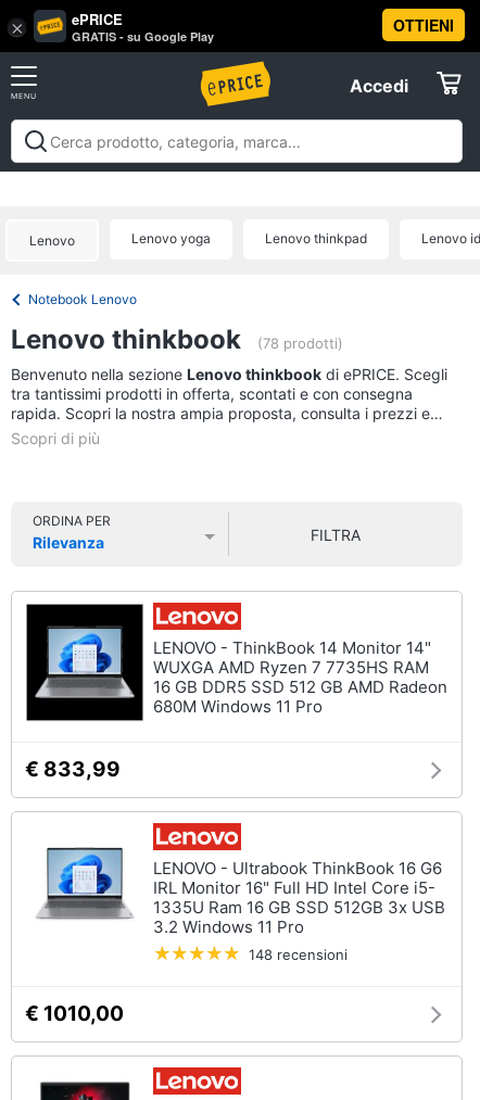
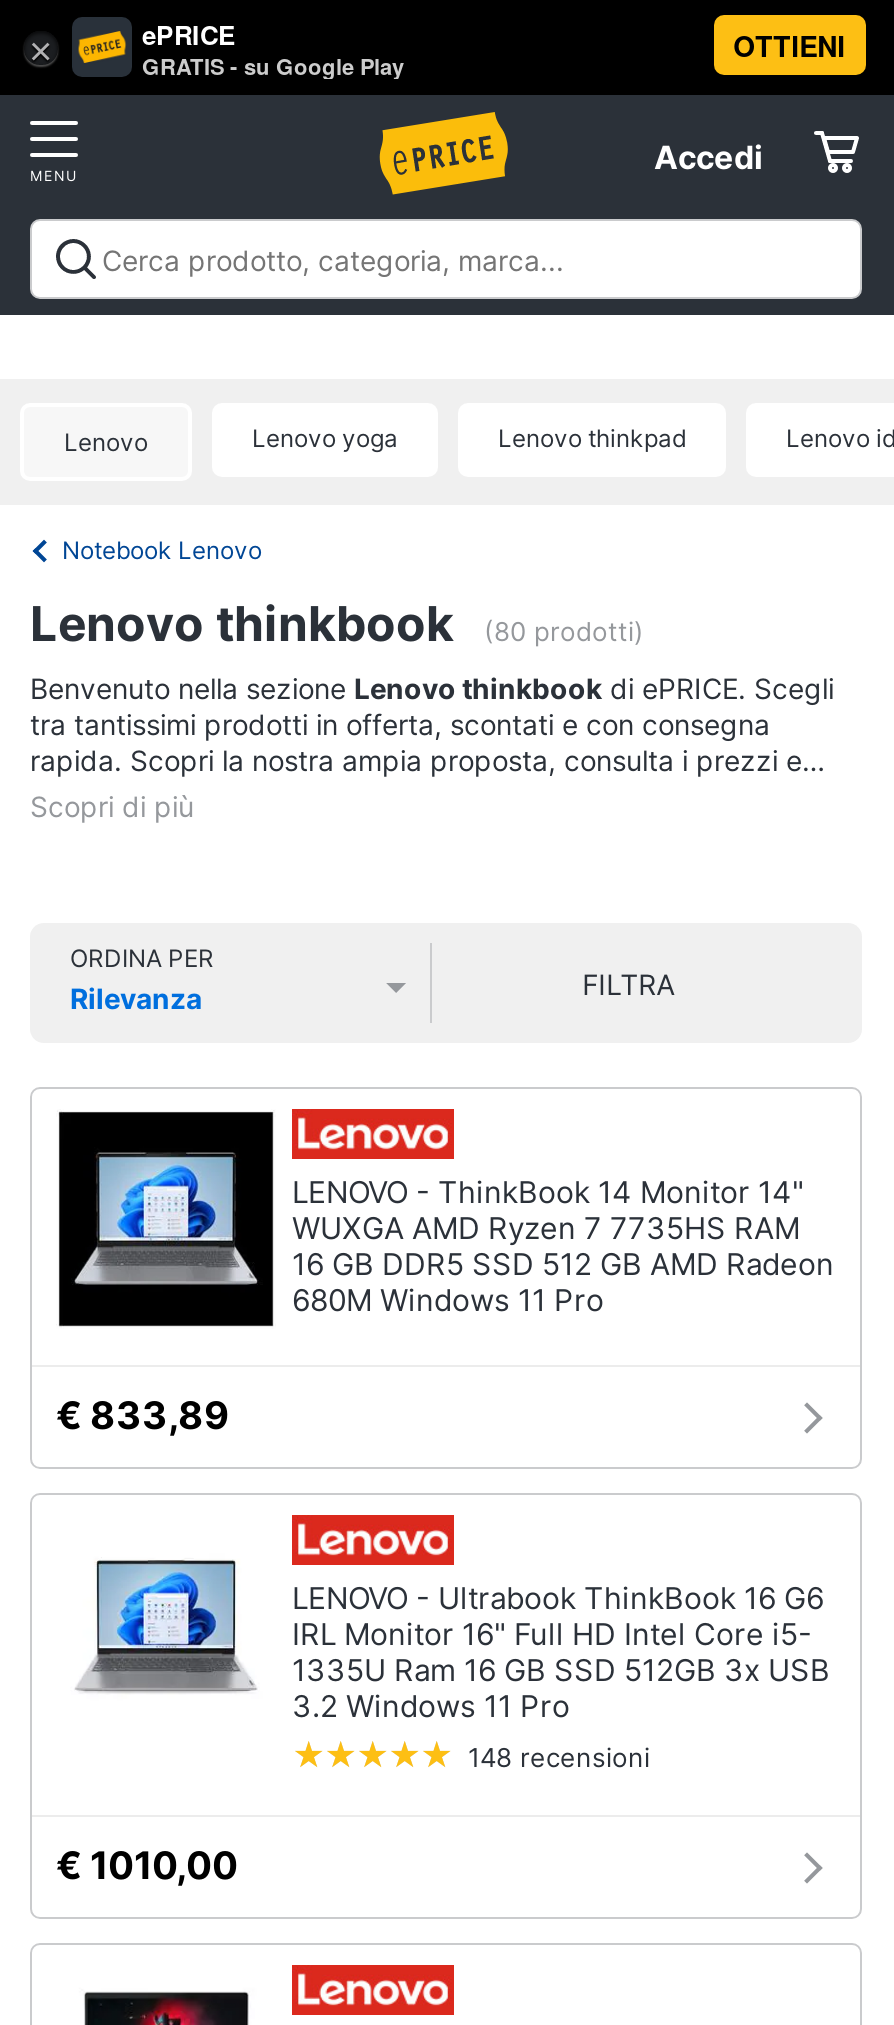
- (78 prodotti)
+ (80 prodotti)

- € 833,99
+ € 833,89
